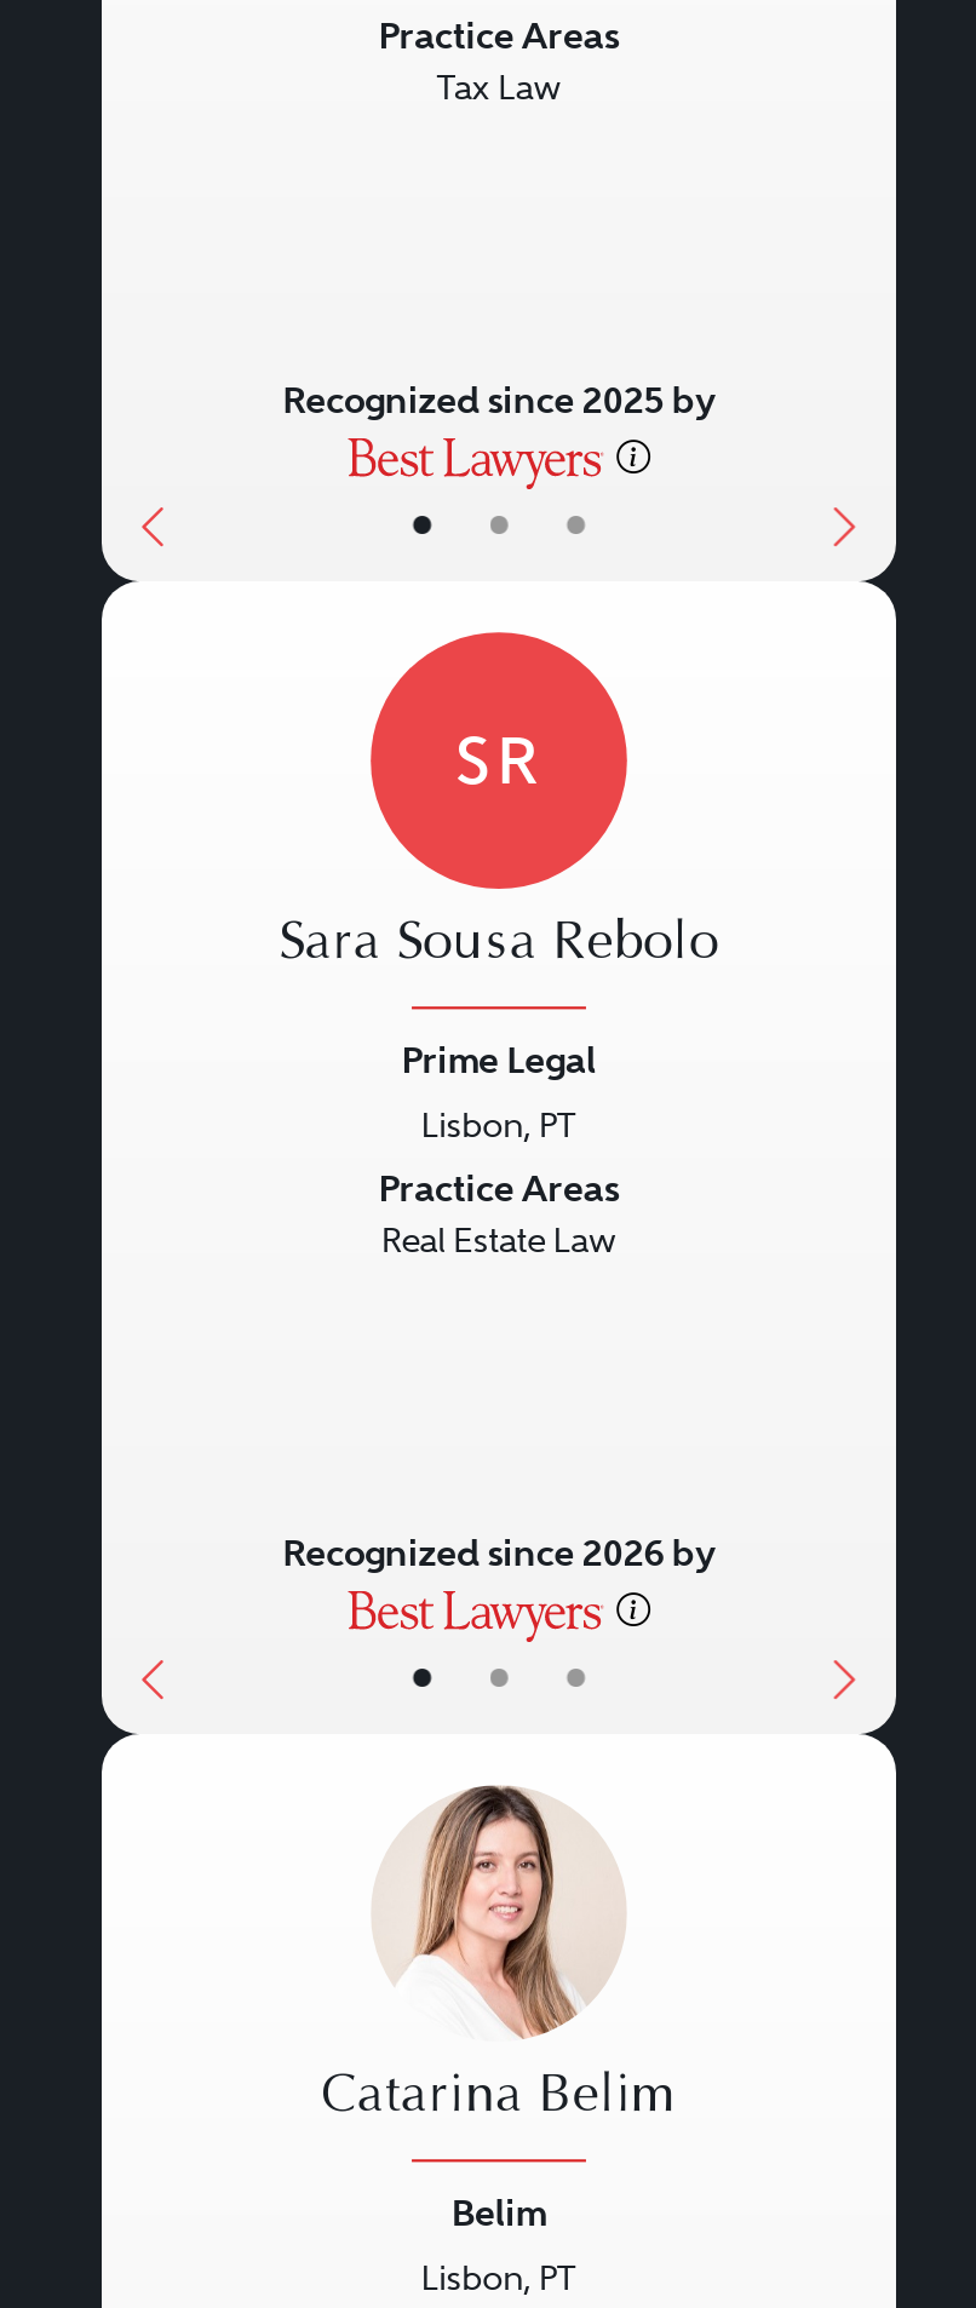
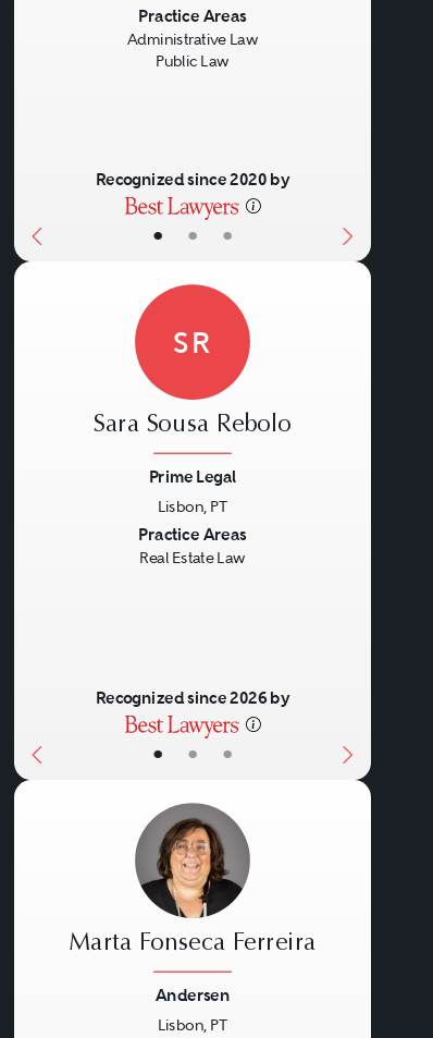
- Tax Law
+ Administrative Law
+ Public Law

- Recognized since 2025 by
+ Recognized since 2020 by

- [image]
- Catarina Belim
+ [image]
+ Marta Fonseca Ferreira

- Belim
+ Andersen
